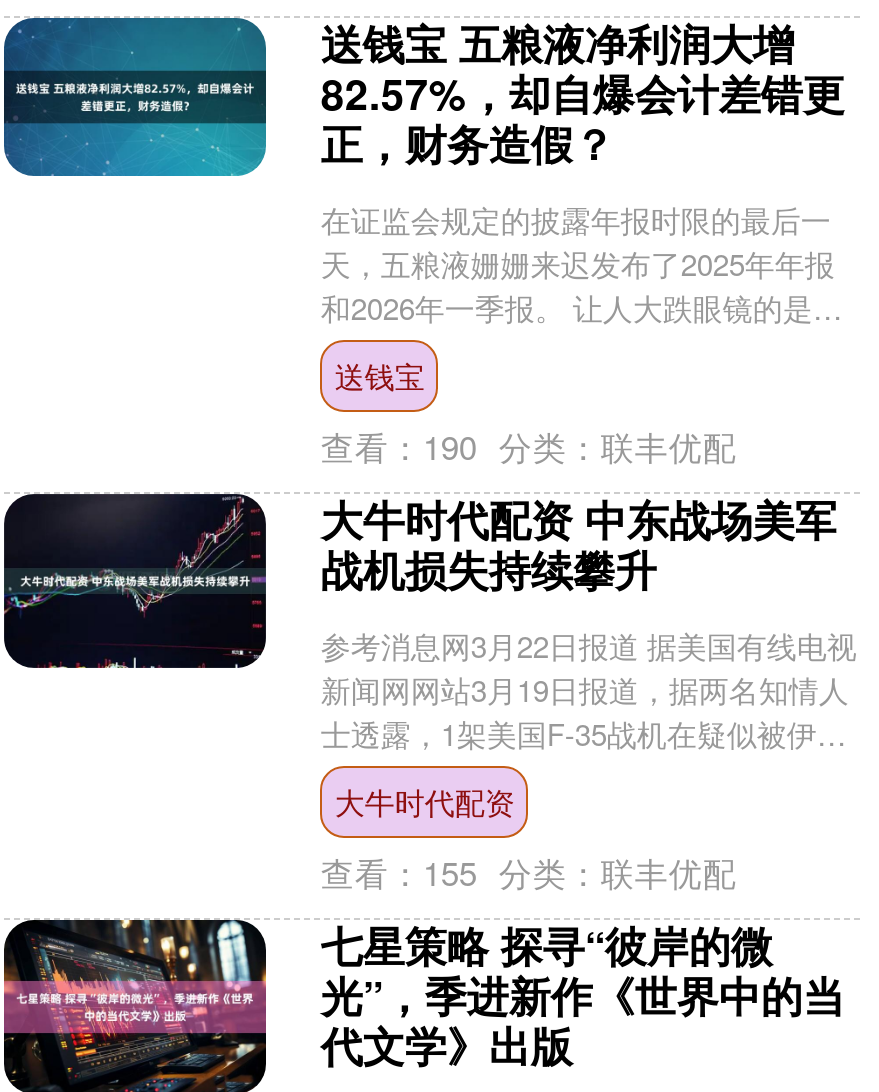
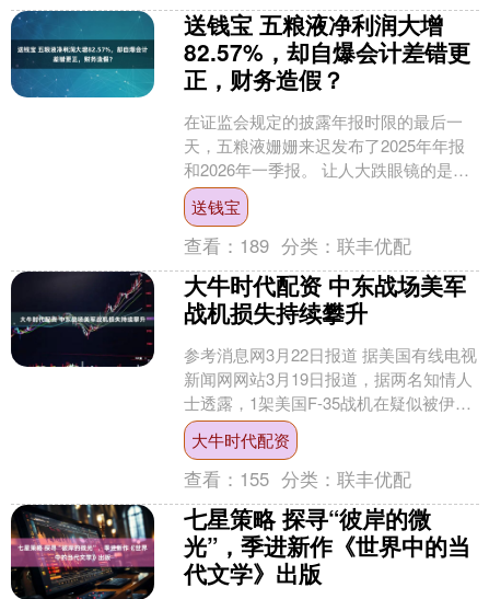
- 查看：190 分类：联丰优配
+ 查看：189 分类：联丰优配
